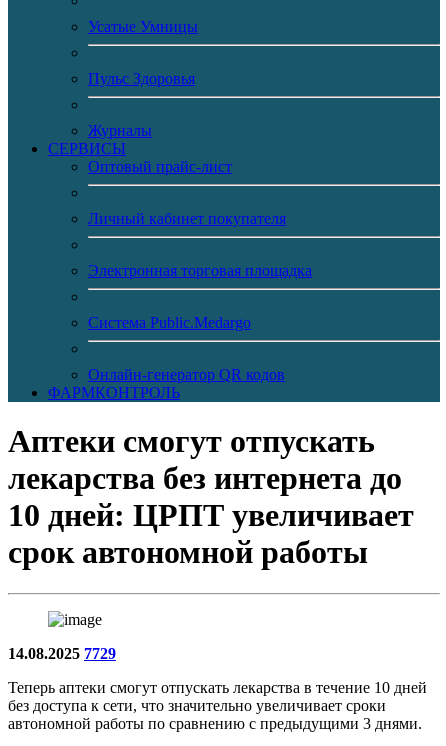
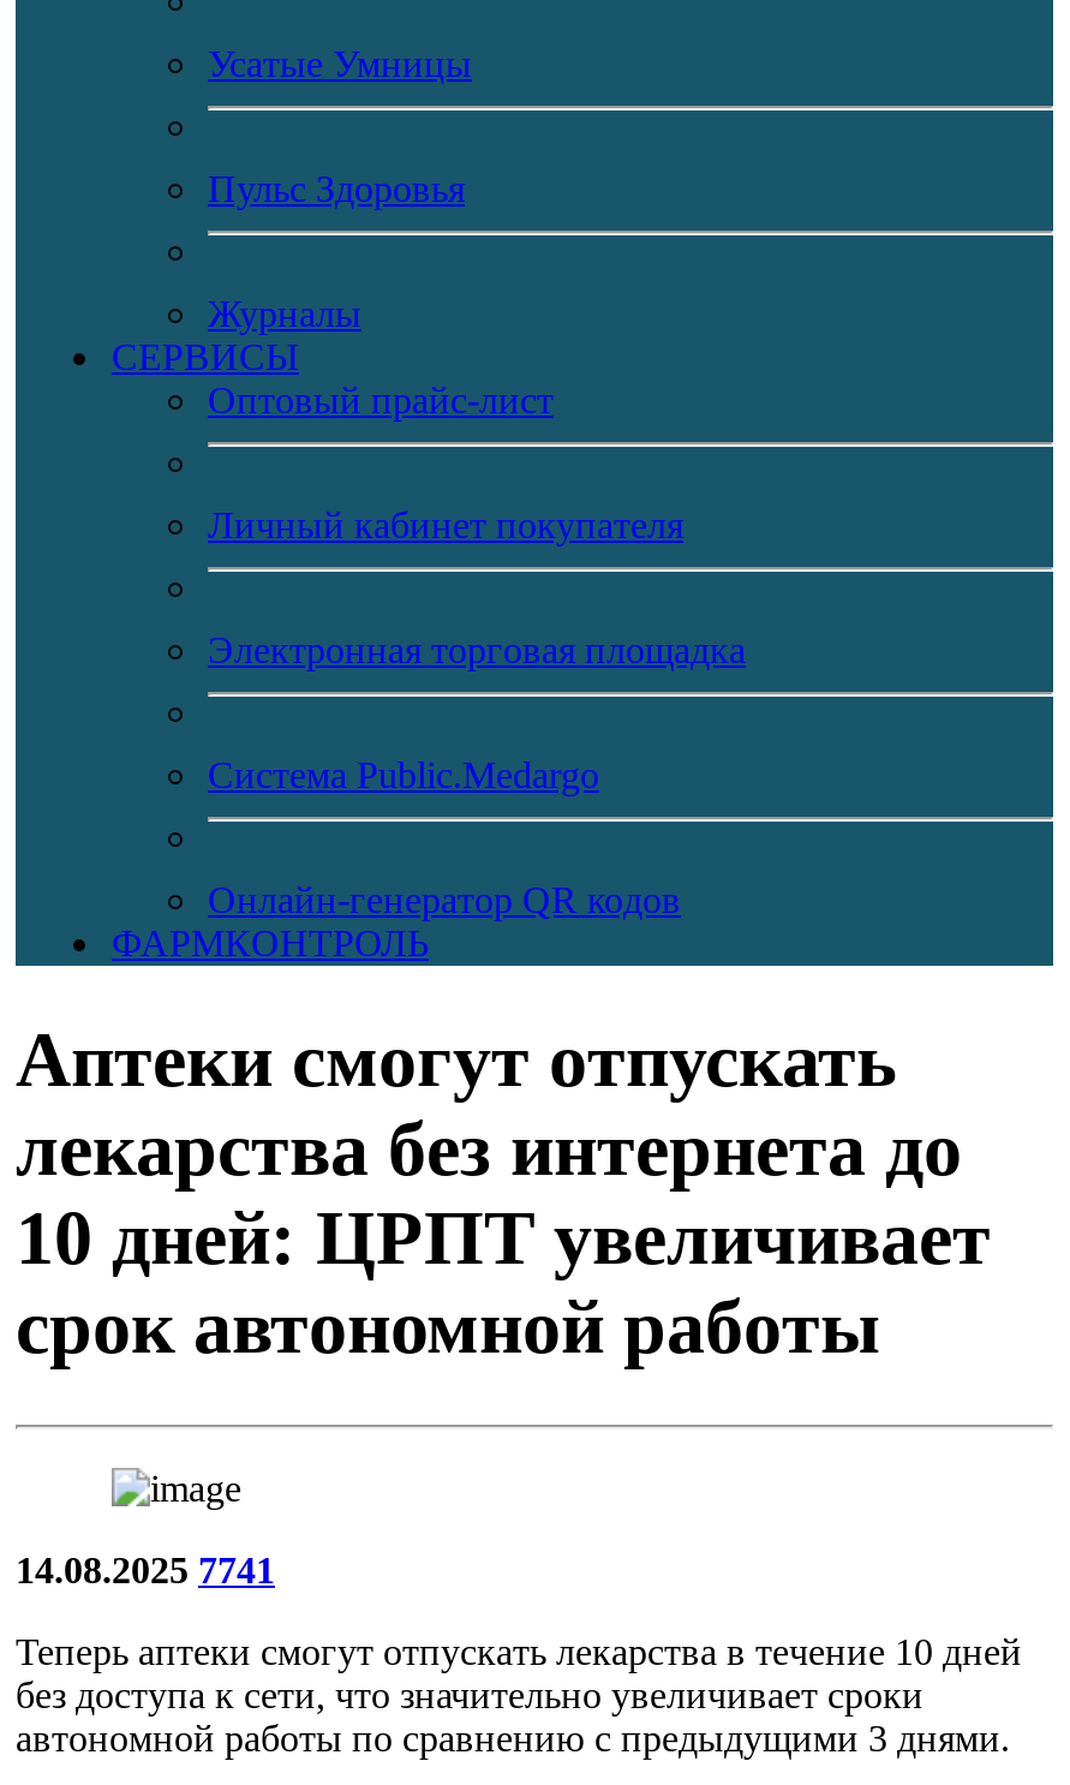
- 14.08.2025 7729
+ 14.08.2025 7741
